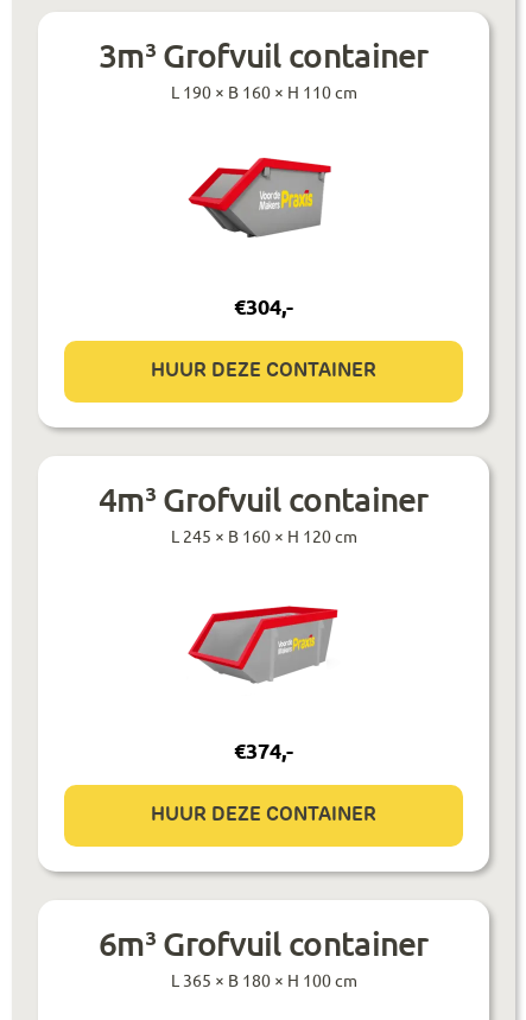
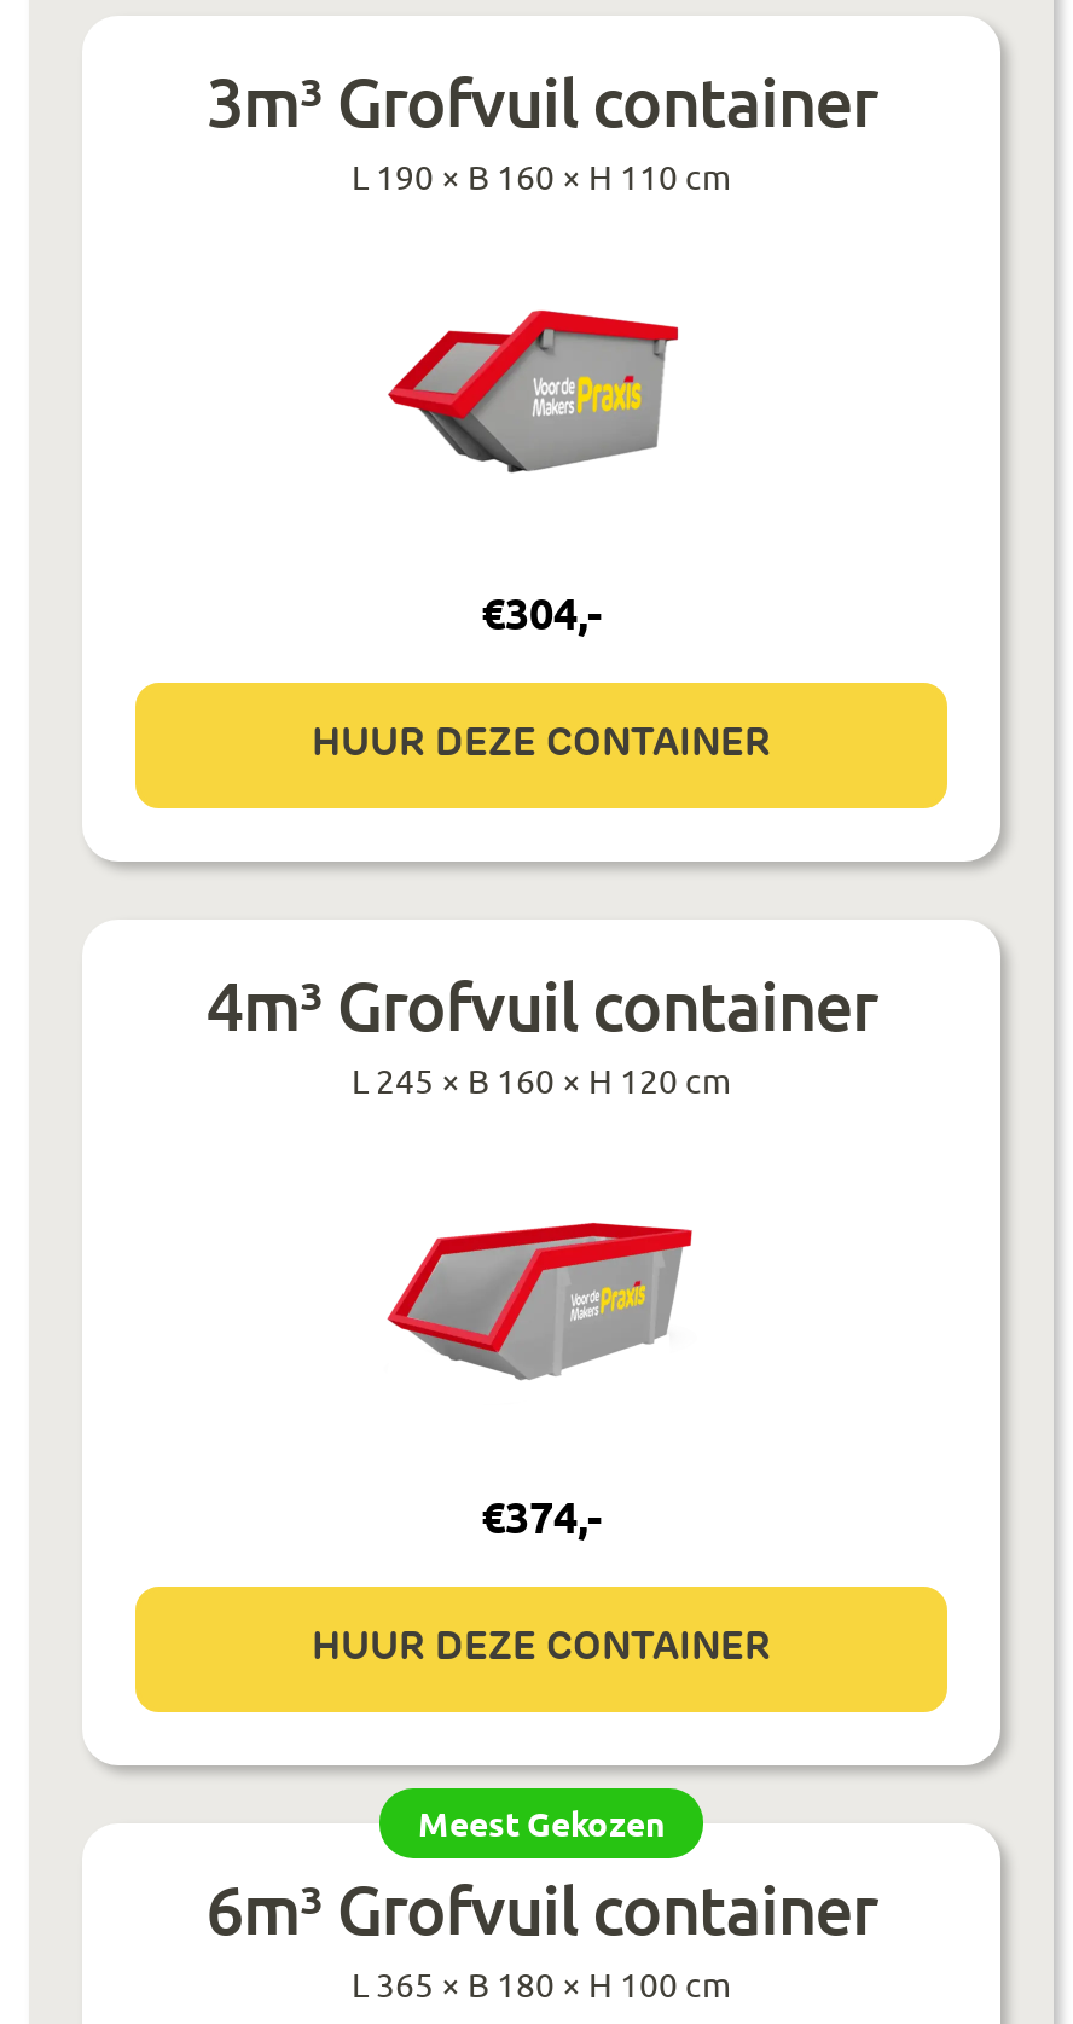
+ Meest Gekozen
